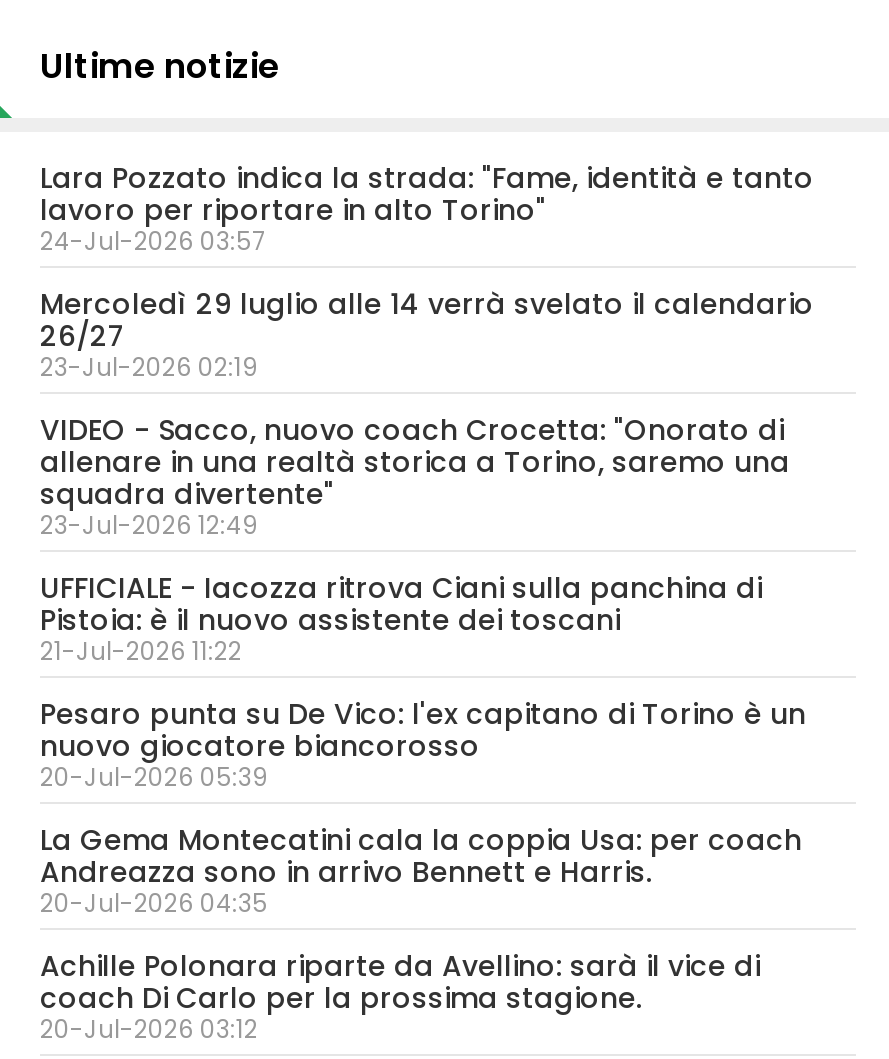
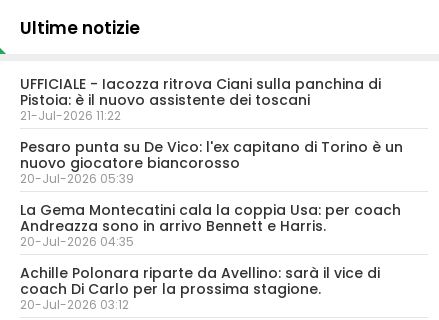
- Lara Pozzato indica la strada: "Fame, identità e tanto
- lavoro per riportare in alto Torino"
- 24-Jul-2026 03:57
- Mercoledì 29 luglio alle 14 verrà svelato il calendario
- 26/27
- 23-Jul-2026 02:19
- VIDEO - Sacco, nuovo coach Crocetta: "Onorato di
- allenare in una realtà storica a Torino, saremo una
- squadra divertente"
- 23-Jul-2026 12:49
